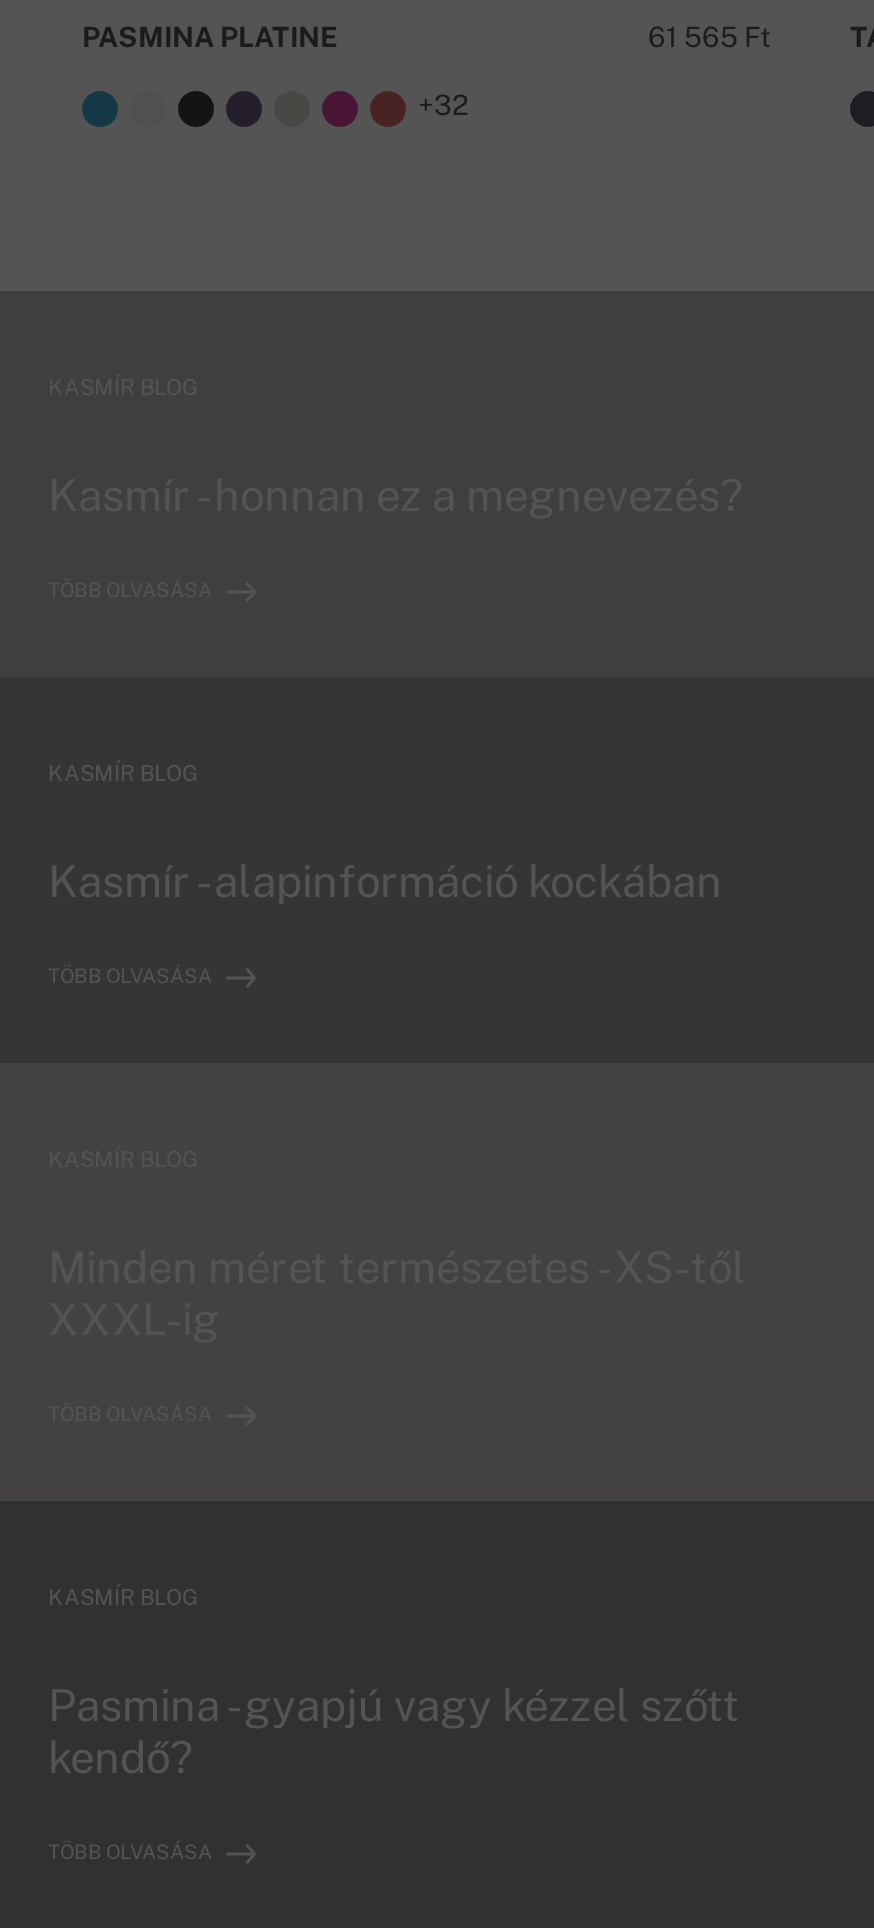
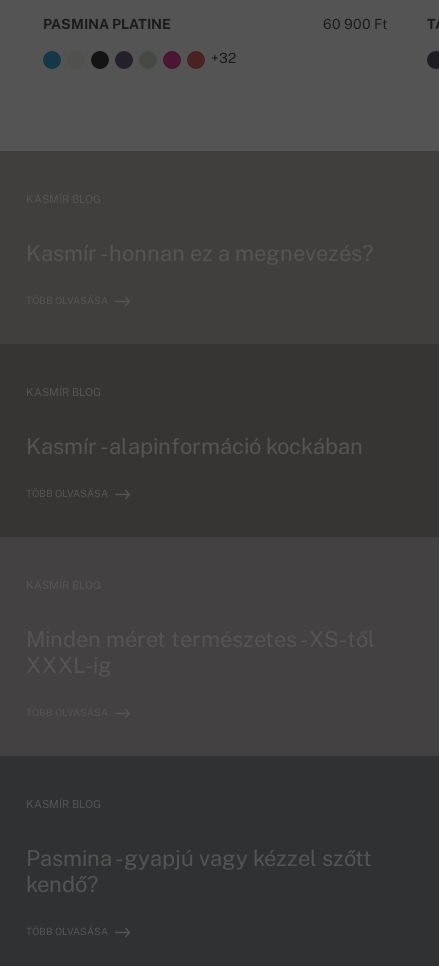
- 61 565 Ft
+ 60 900 Ft
